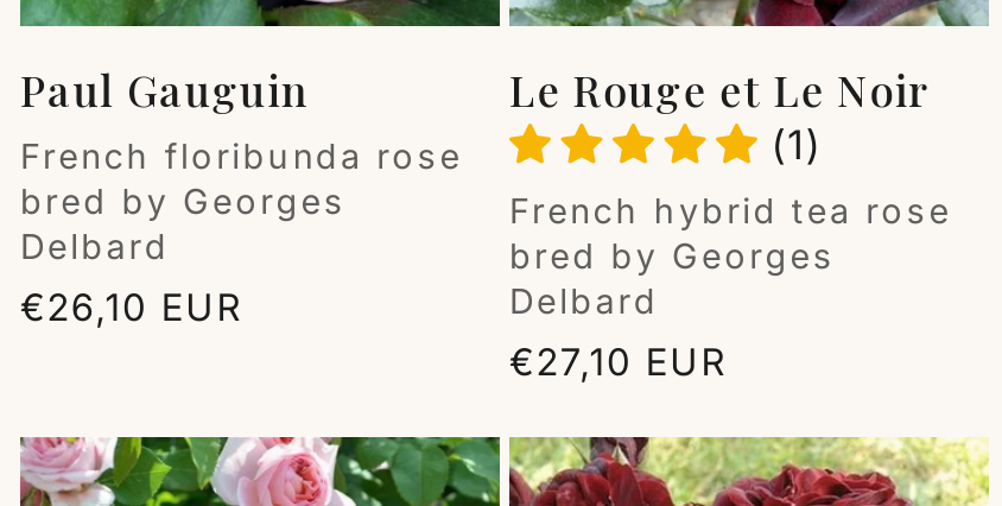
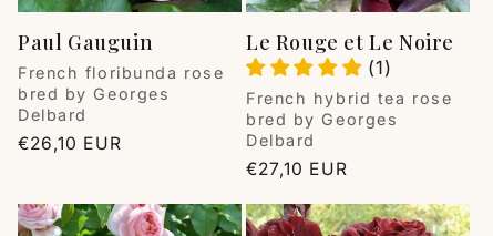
- Le Rouge et Le Noir
+ Le Rouge et Le Noire
